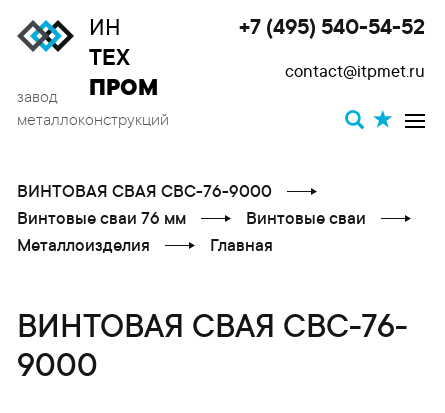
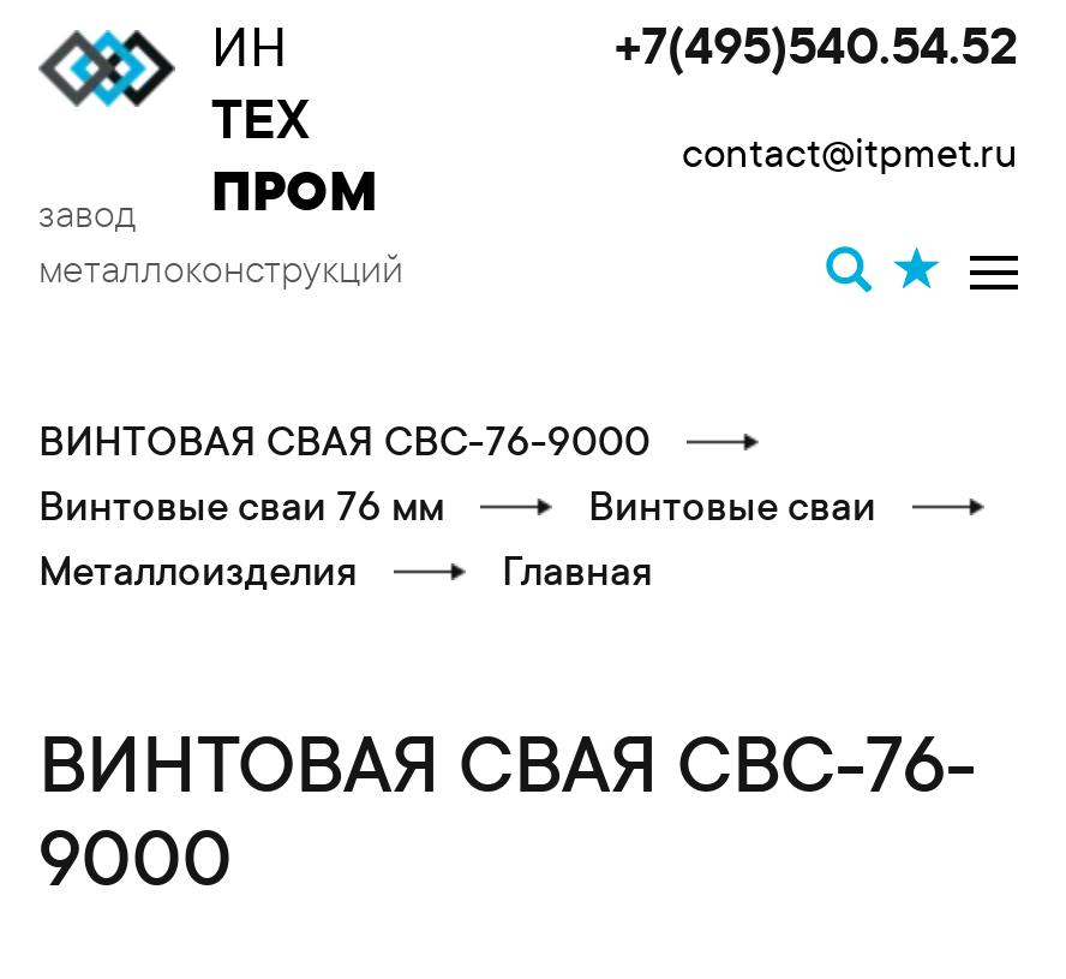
- +7 (495) 540-54-52
+ +7(495)540.54.52
